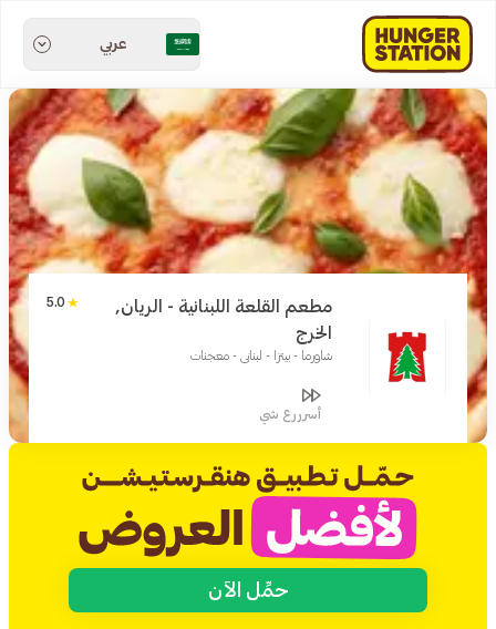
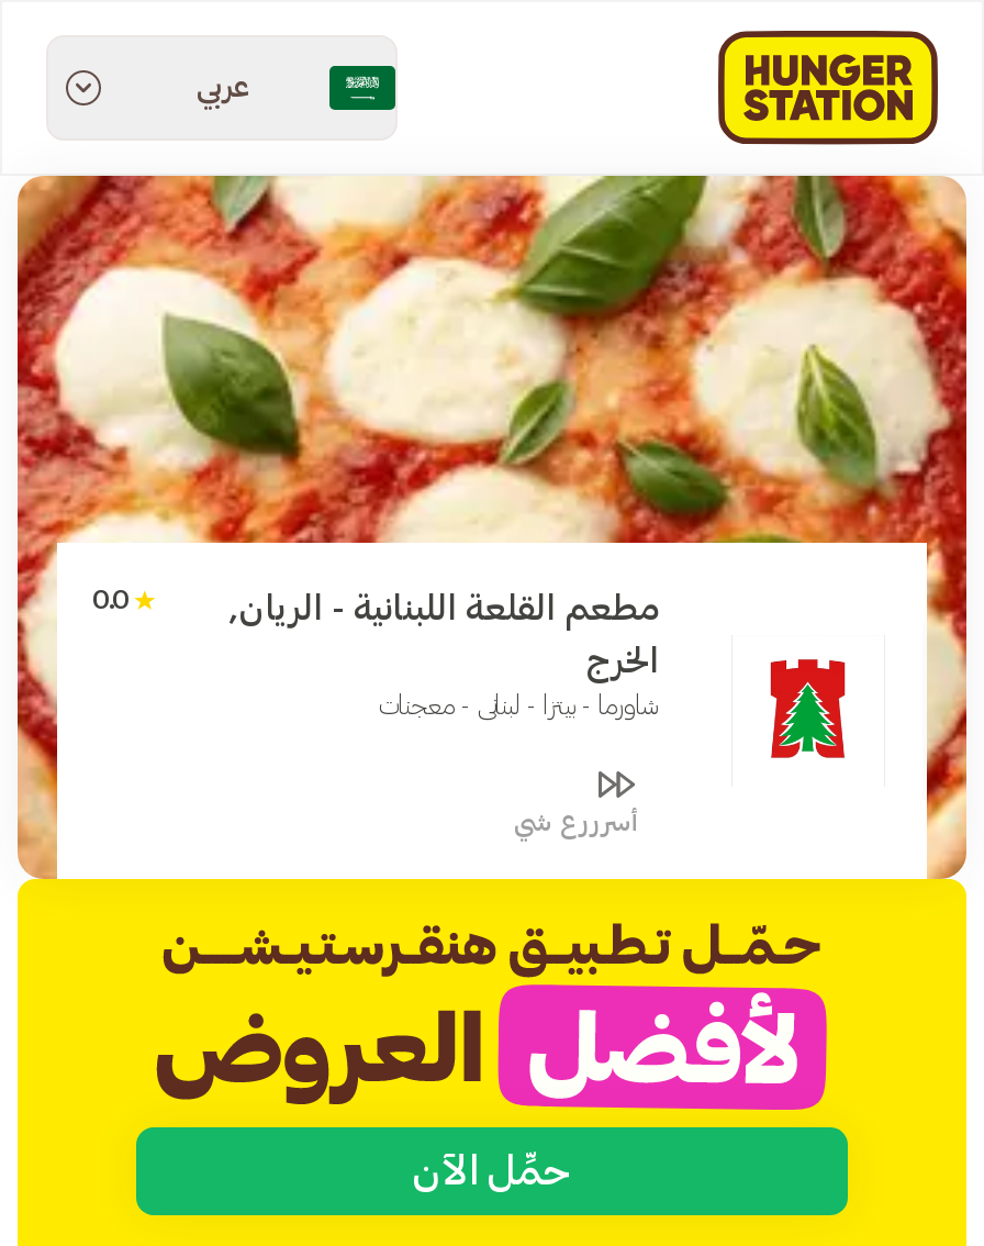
- 5.0
+ 0.0
